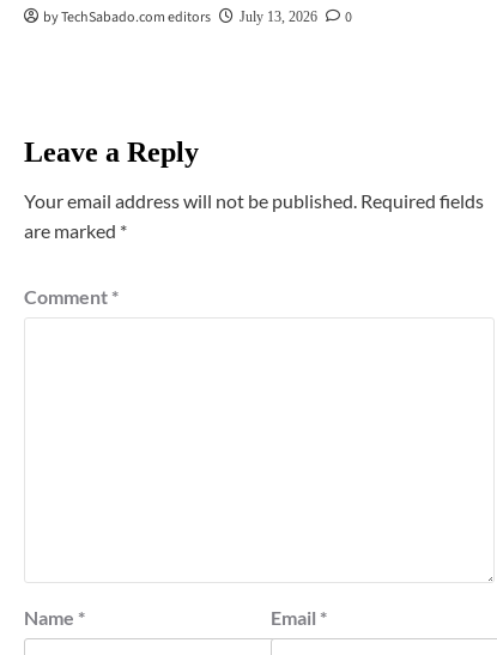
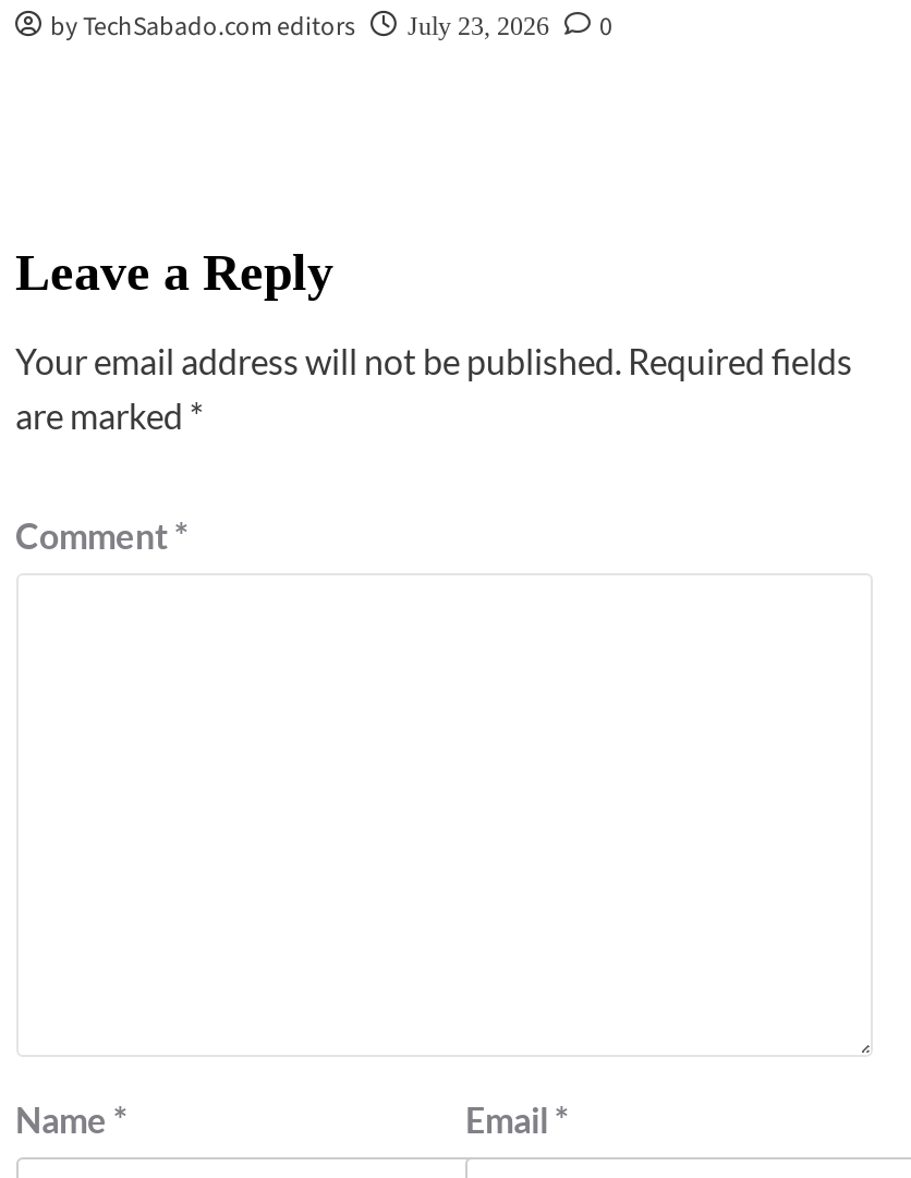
- by TechSabado.com editors July 13, 2026 0
+ by TechSabado.com editors July 23, 2026 0
